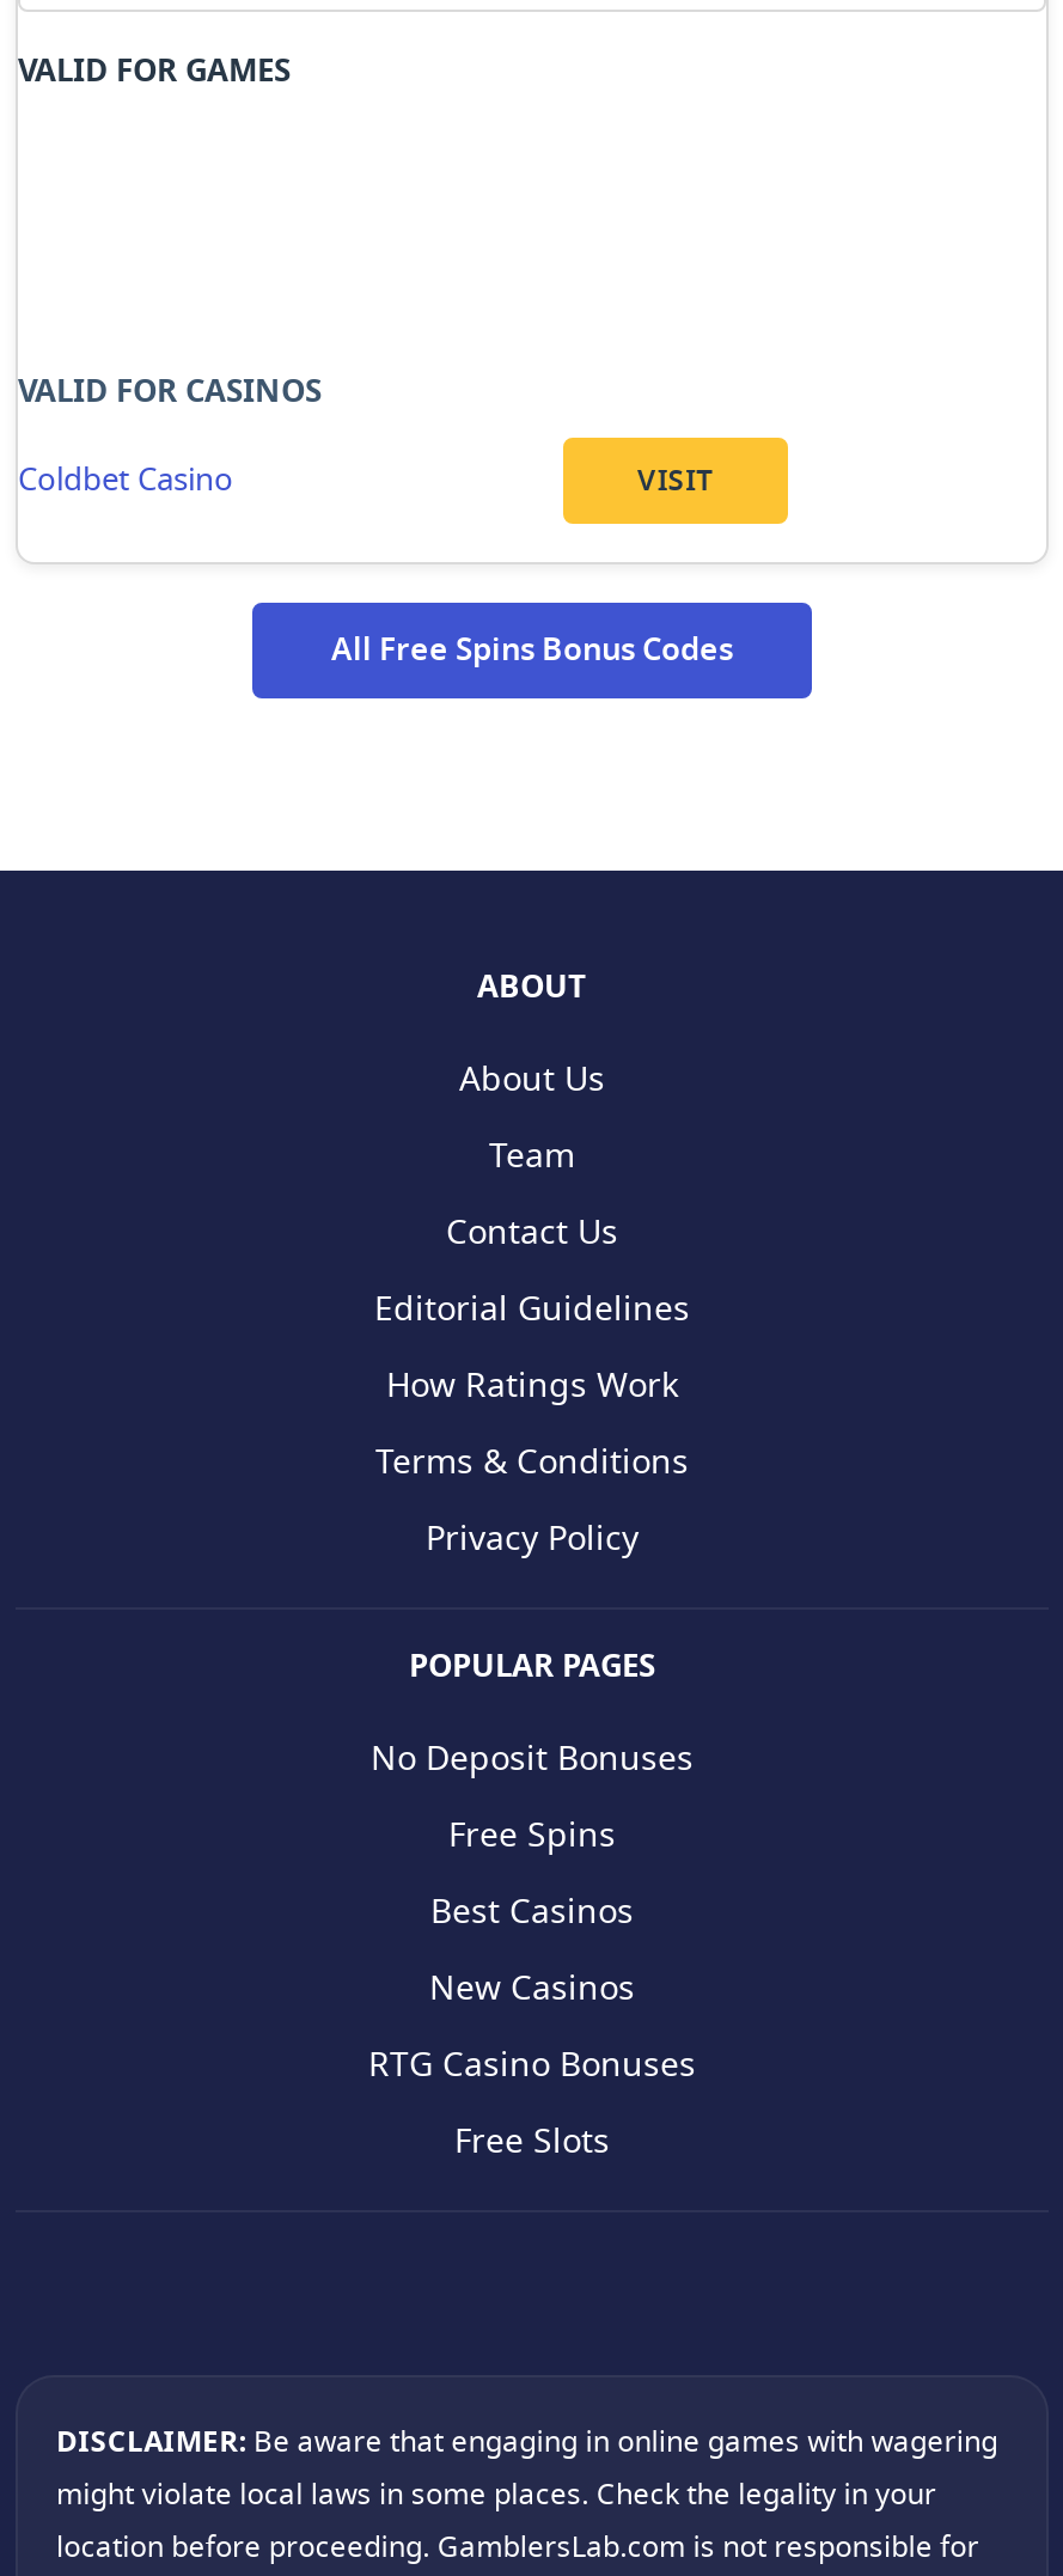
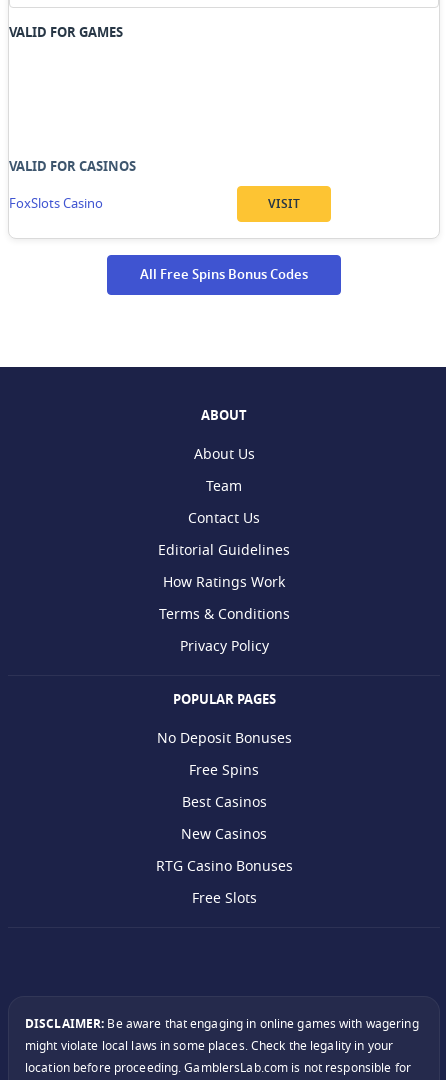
- Coldbet Casino
+ FoxSlots Casino
